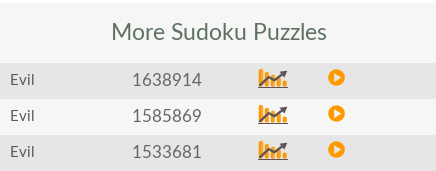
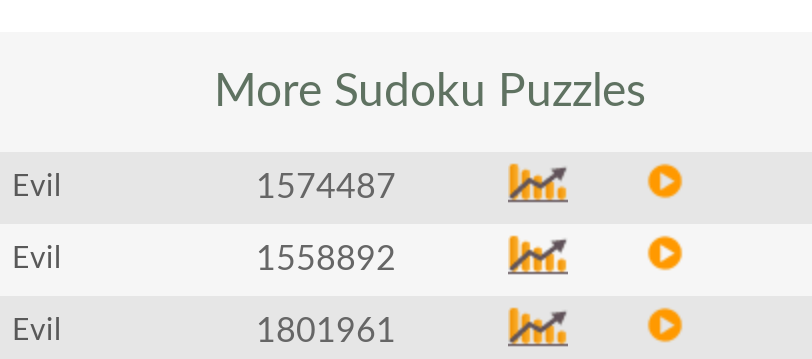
- 1638914
+ 1574487

- 1585869
+ 1558892

- 1533681
+ 1801961
